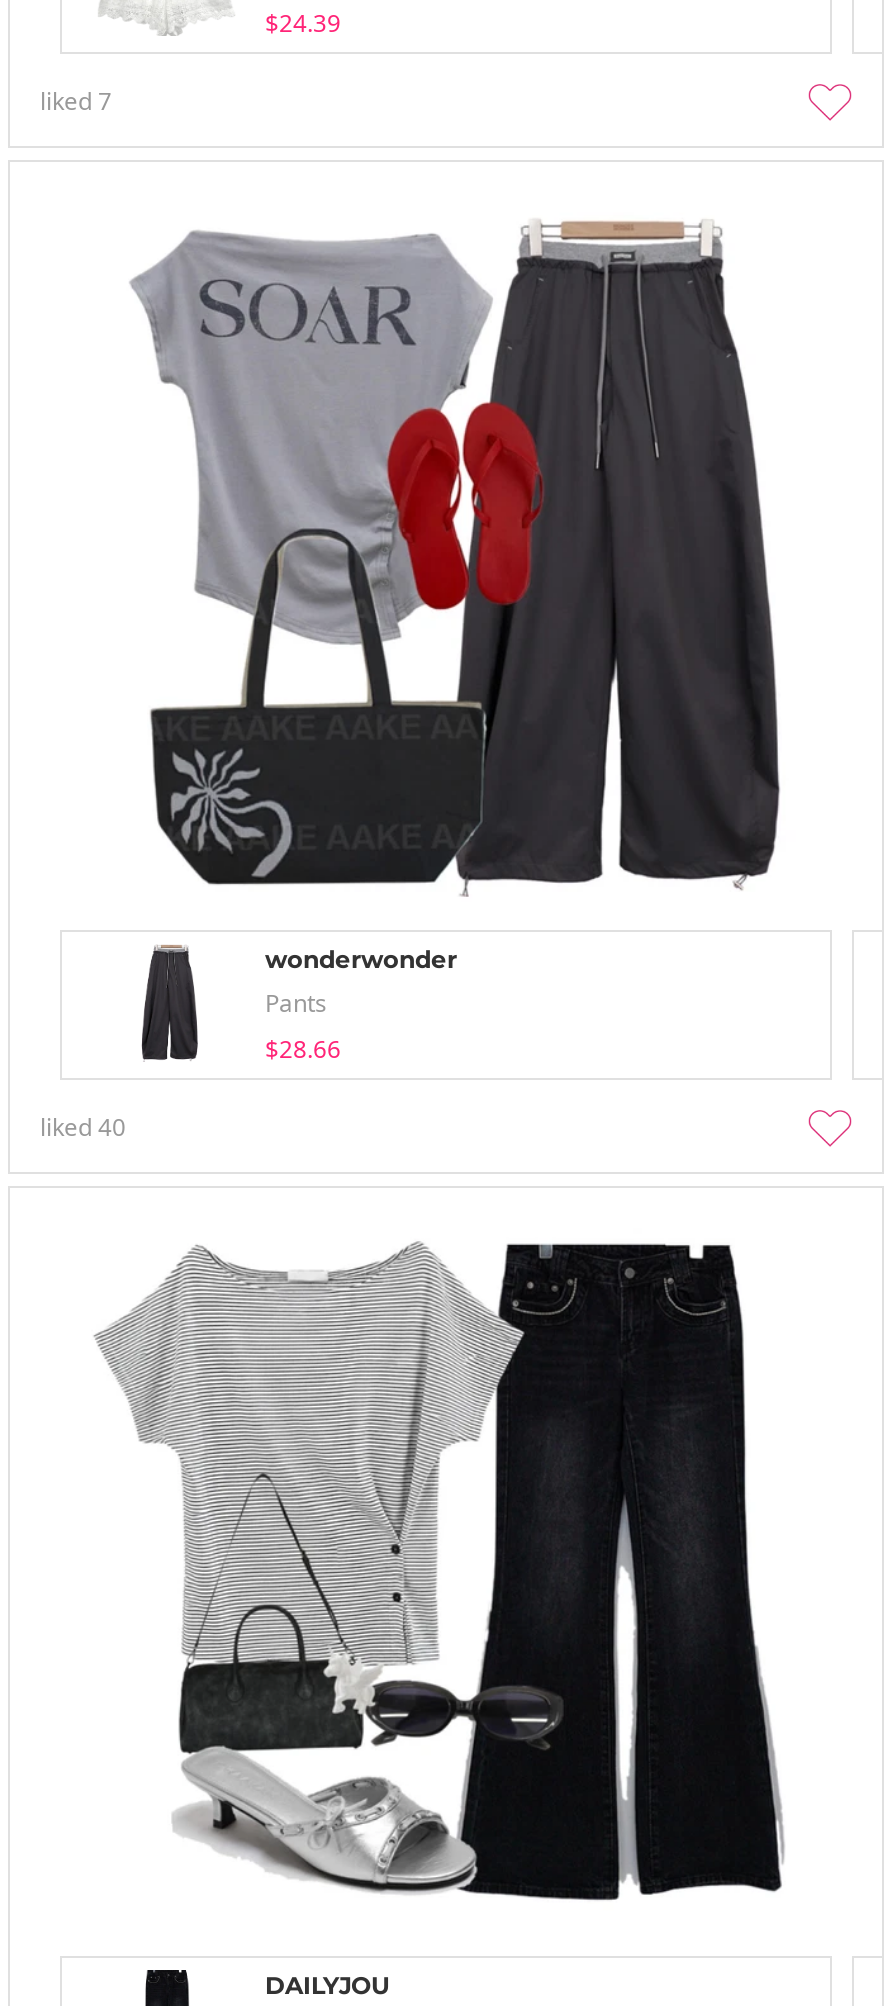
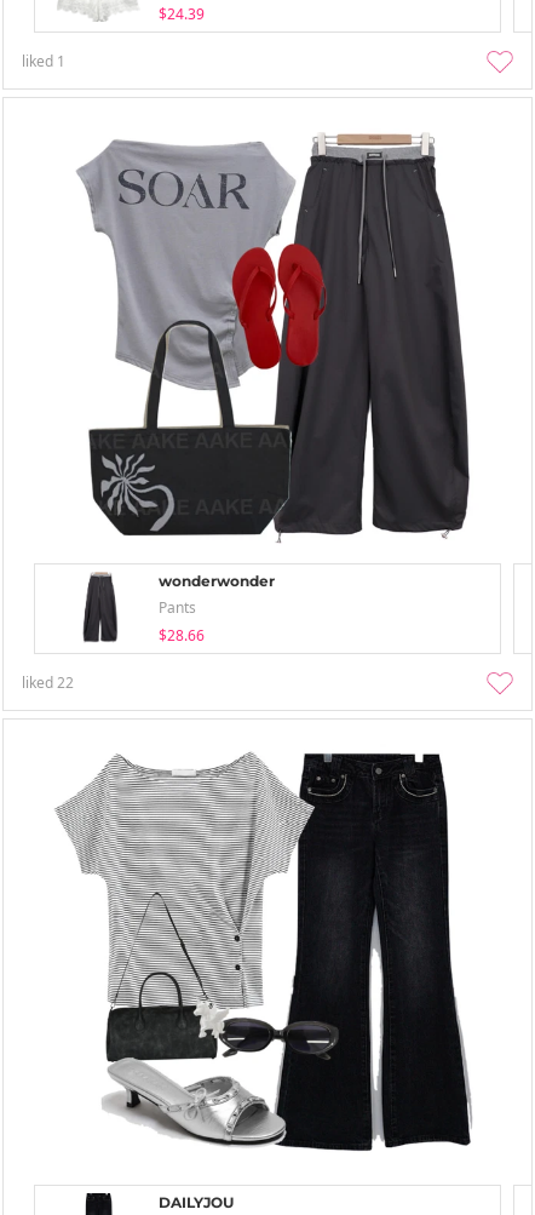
- liked 7
+ liked 1

- liked 40
+ liked 22
